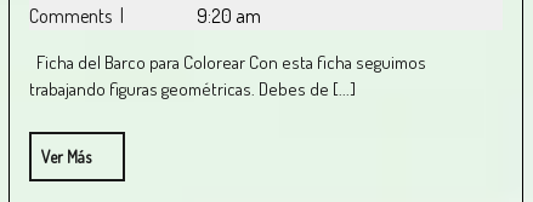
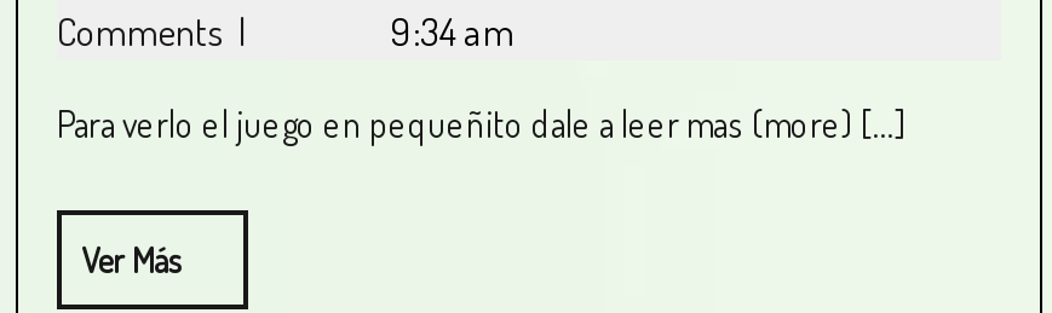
- 9:20 am
+ 9:34 am

- Ficha del Barco para Colorear Con esta ficha seguimos
- trabajando figuras geométricas. Debes de [...]
+ Para verlo el juego en pequeñito dale a leer mas (more) [...]
